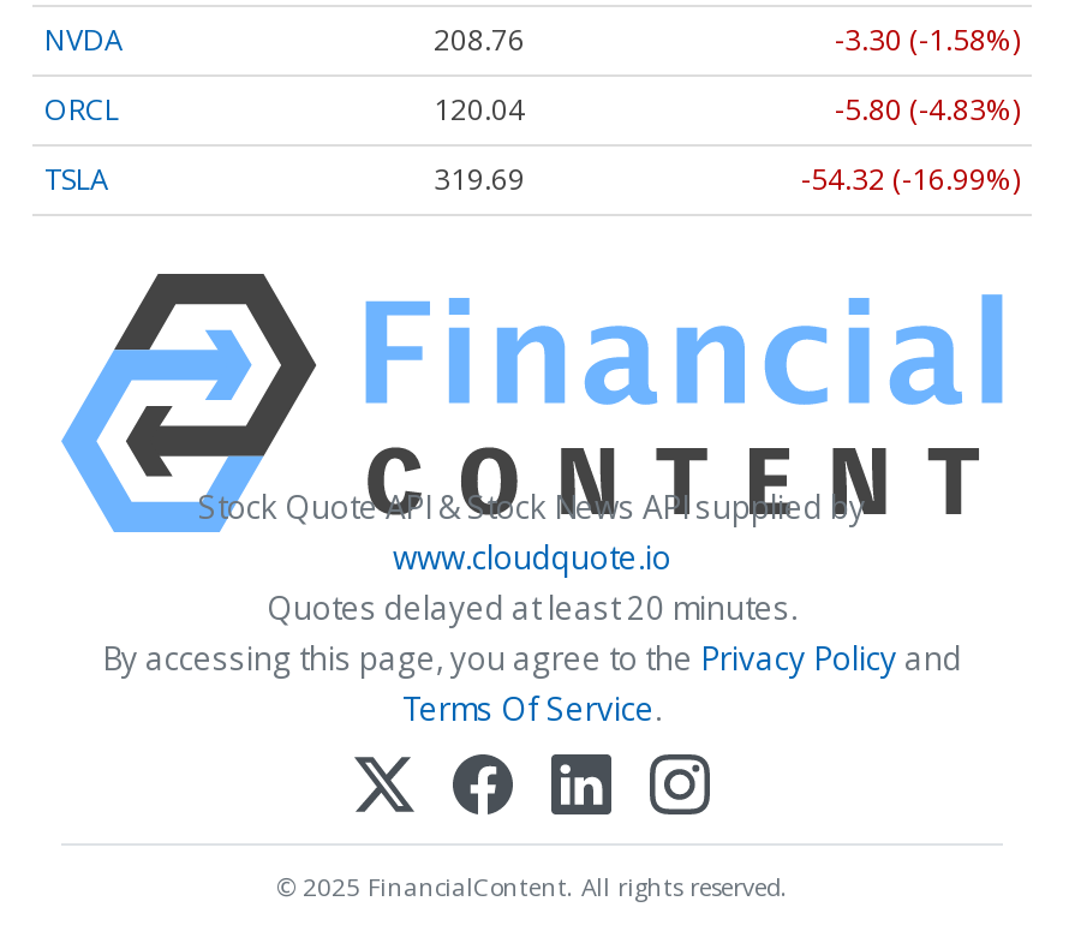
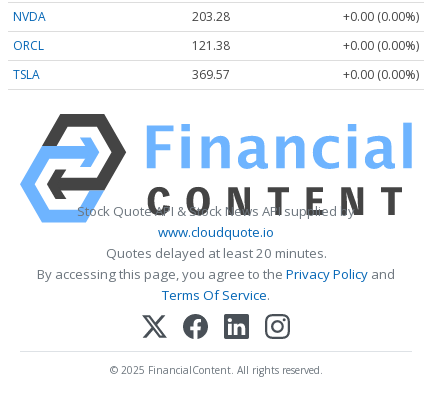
- 208.76
+ 203.28

- -3.30 (-1.58%)
+ +0.00 (0.00%)

- 120.04
+ 121.38

- -5.80 (-4.83%)
+ +0.00 (0.00%)

- 319.69
+ 369.57

- -54.32 (-16.99%)
+ +0.00 (0.00%)
